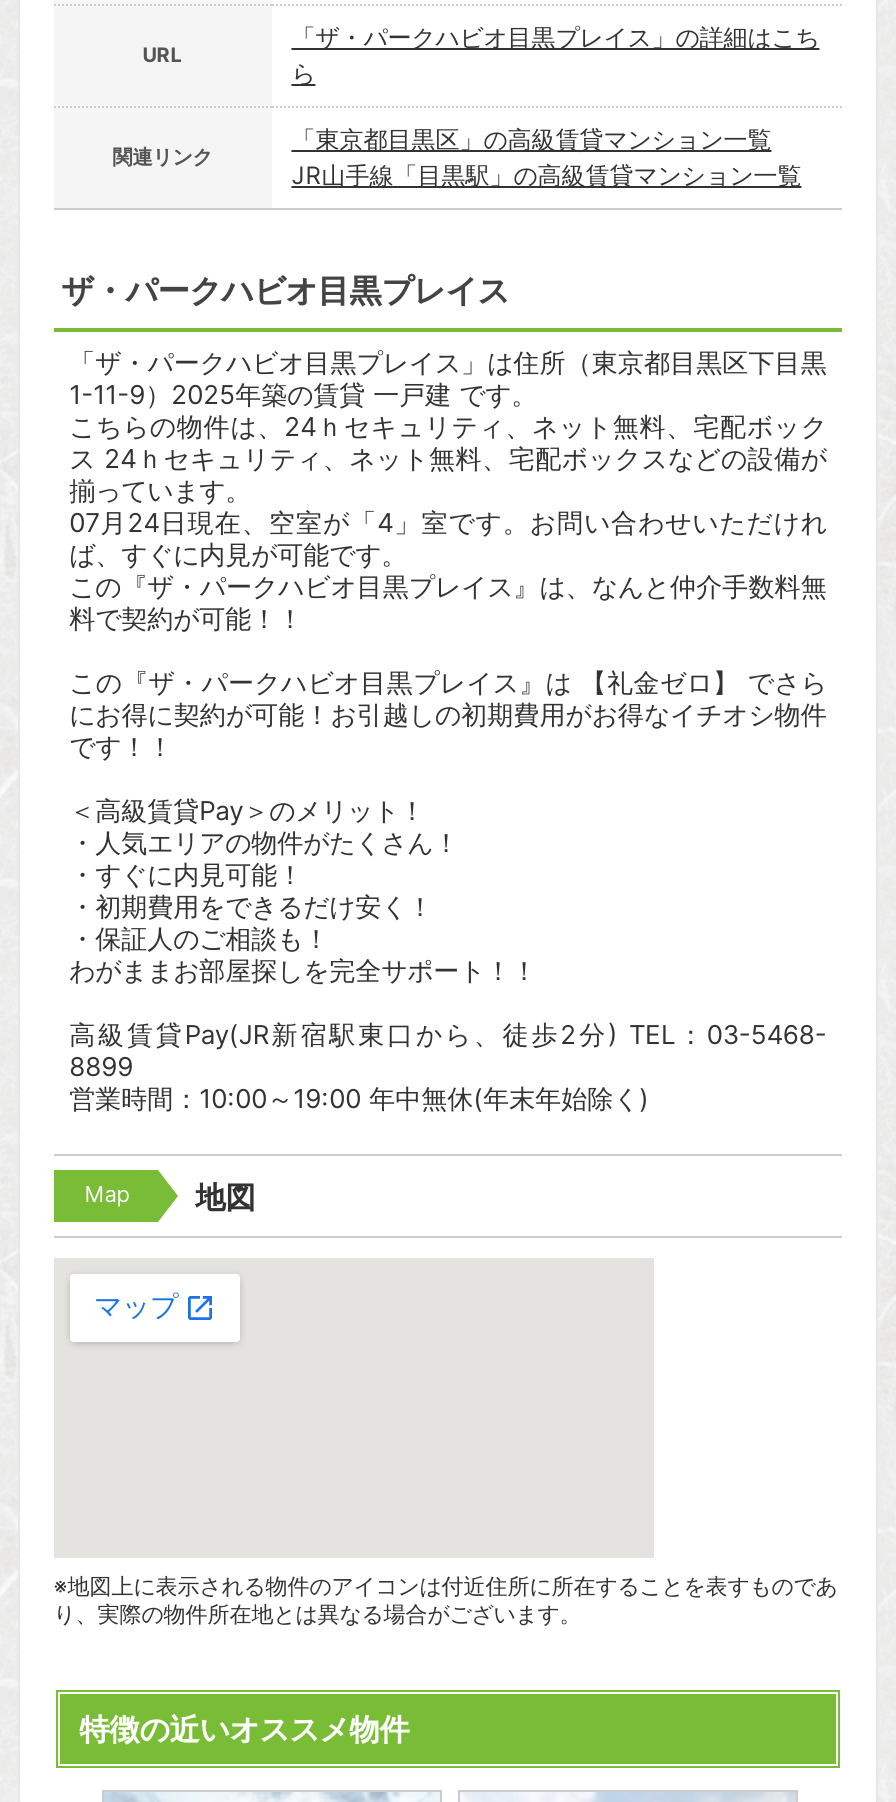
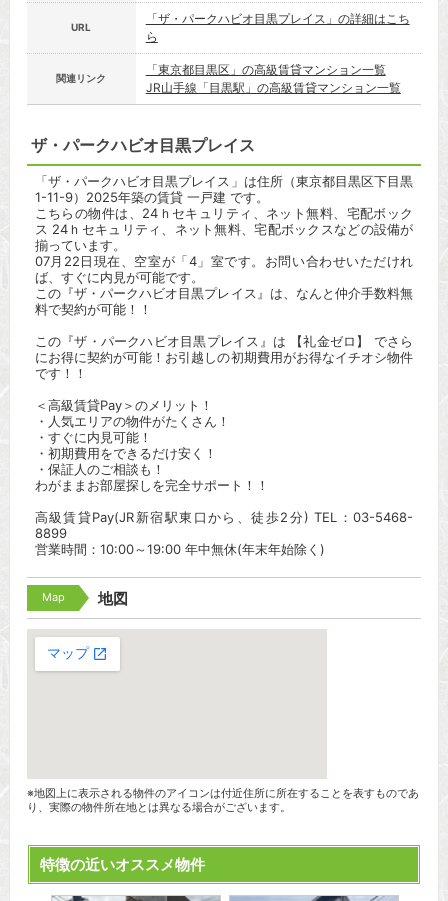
- 07月24日現在、空室が「4」室です。お問い合わせいただけれ
+ 07月22日現在、空室が「4」室です。お問い合わせいただけれ
